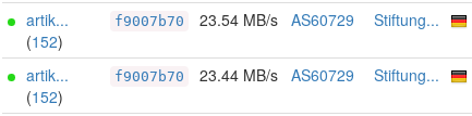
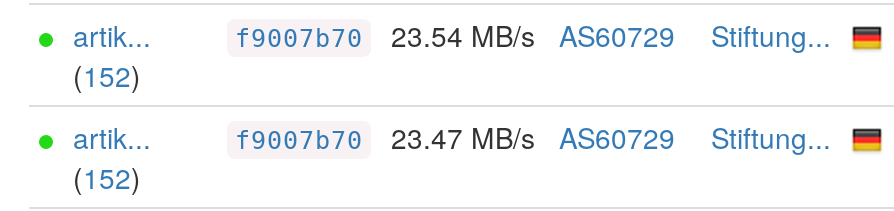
- f9007b70 23.44 MB/s AS60729 Stiftung...
+ f9007b70 23.47 MB/s AS60729 Stiftung...
